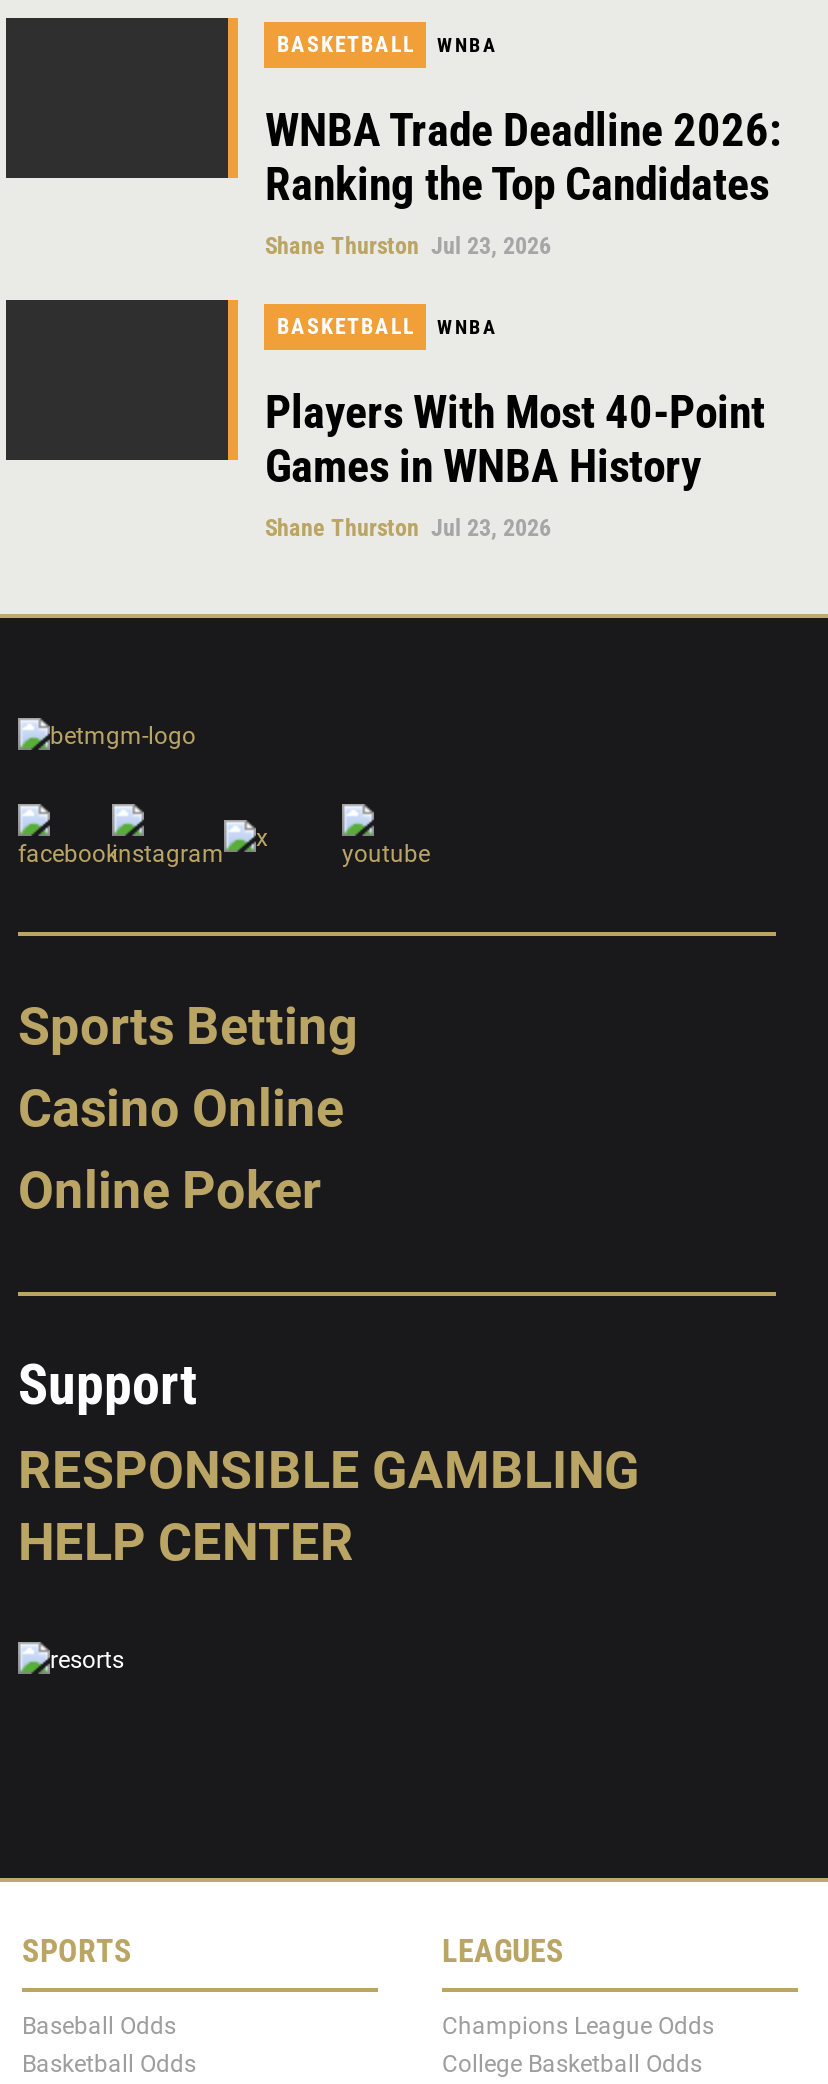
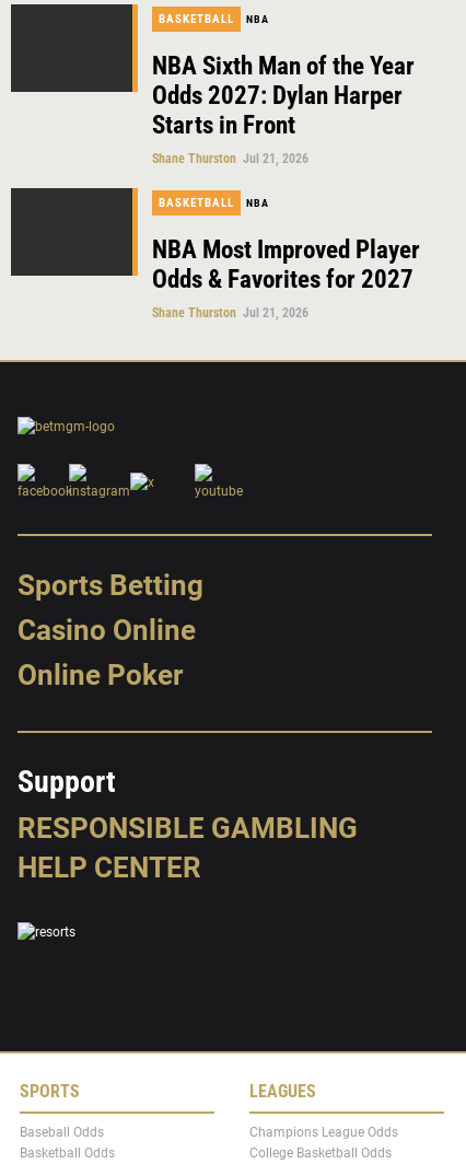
- WNBA
+ NBA

- WNBA Trade Deadline 2026:
- Ranking the Top Candidates
- Shane Thurston Jul 23, 2026
+ NBA Sixth Man of the Year
+ Odds 2027: Dylan Harper
+ Starts in Front
+ Shane Thurston Jul 21, 2026

- WNBA
+ NBA

- Players With Most 40-Point
- Games in WNBA History
- Shane Thurston Jul 23, 2026
+ NBA Most Improved Player
+ Odds & Favorites for 2027
+ Shane Thurston Jul 21, 2026
